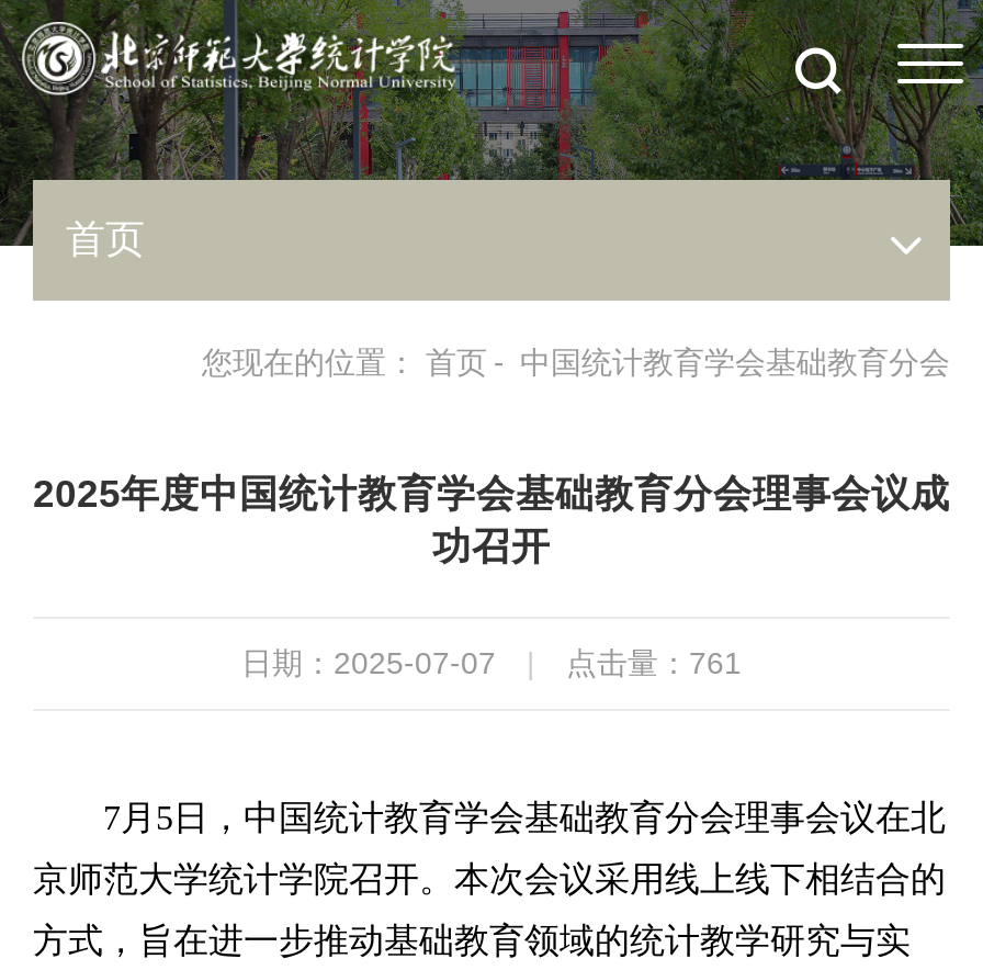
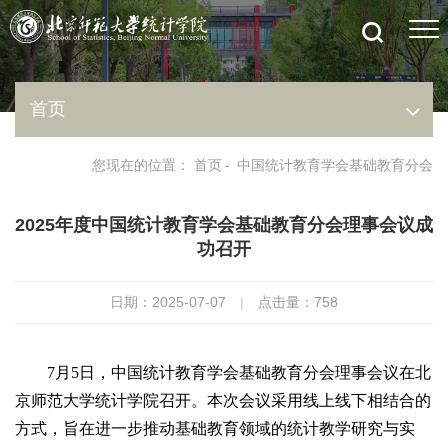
- 点击量：761
+ 点击量：758
